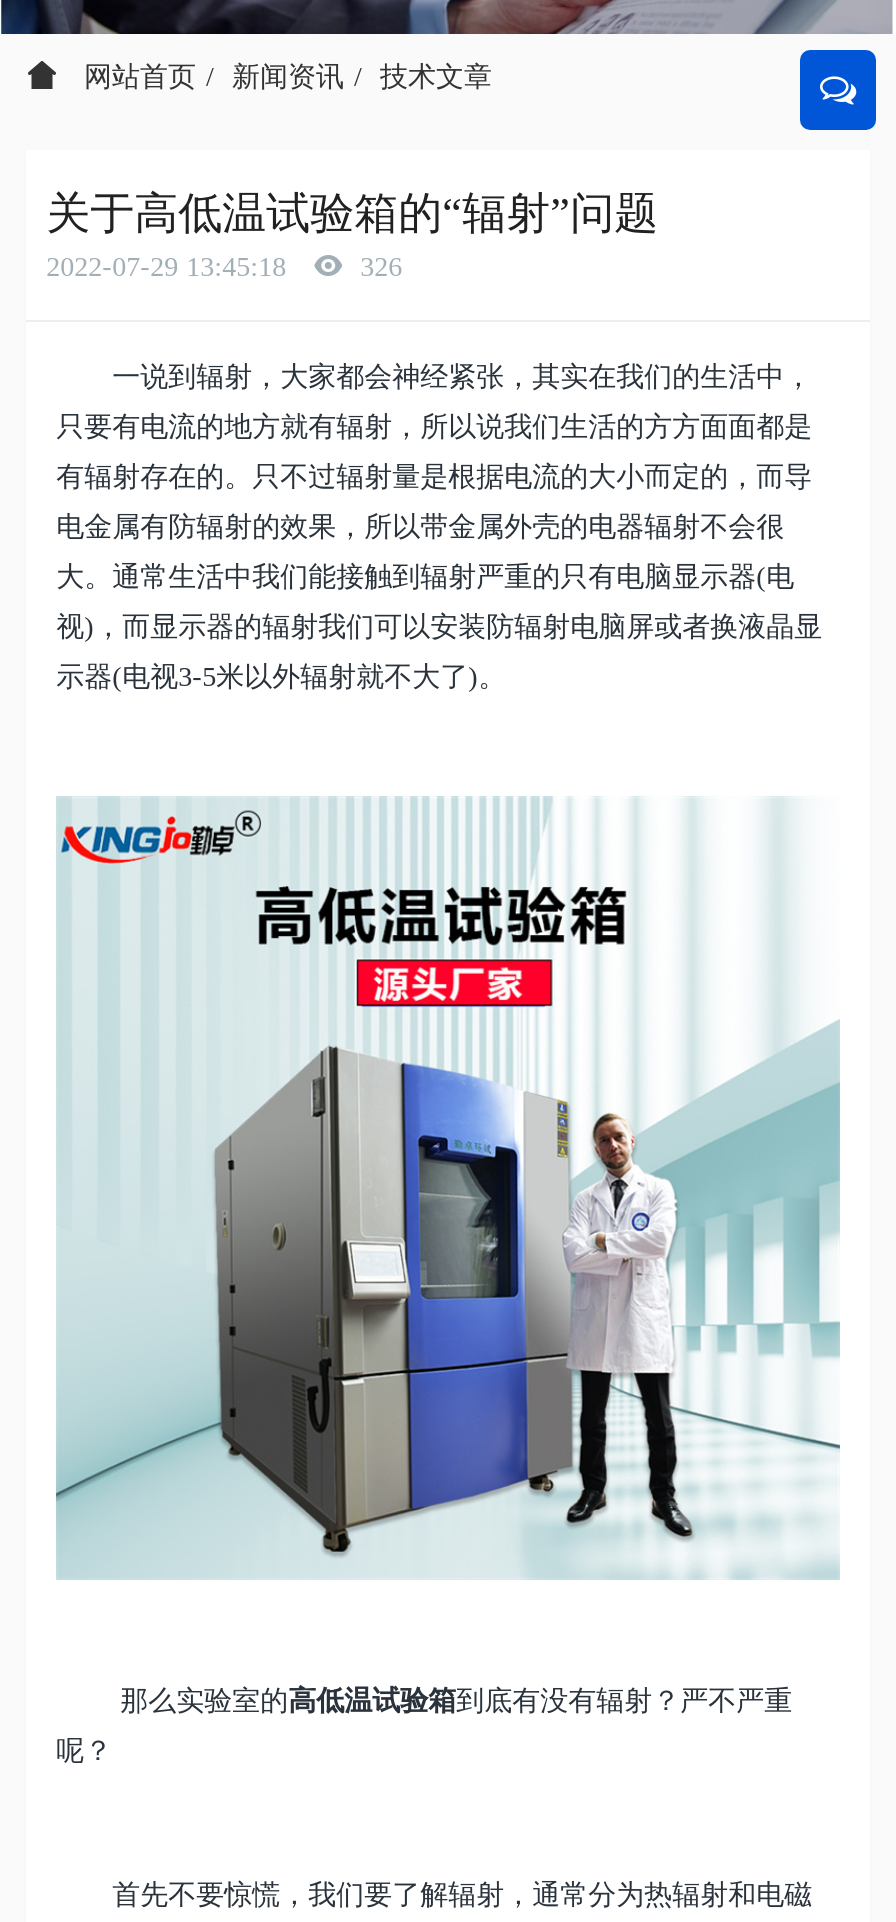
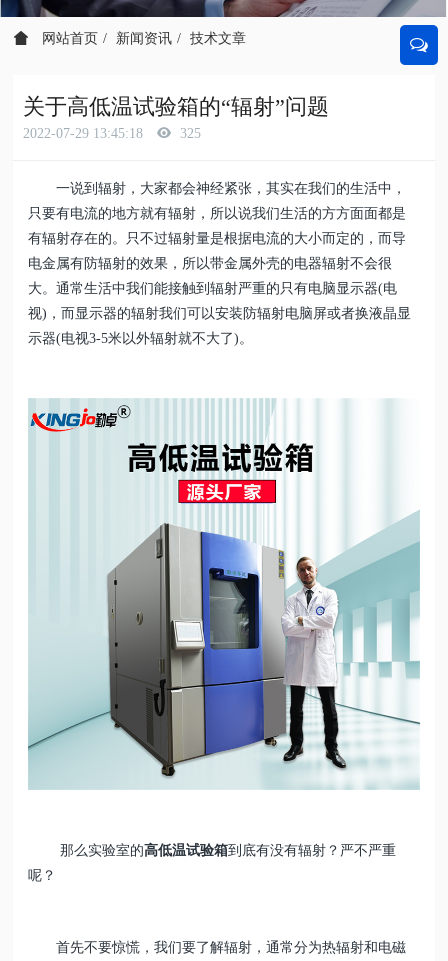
- 326
+ 325
